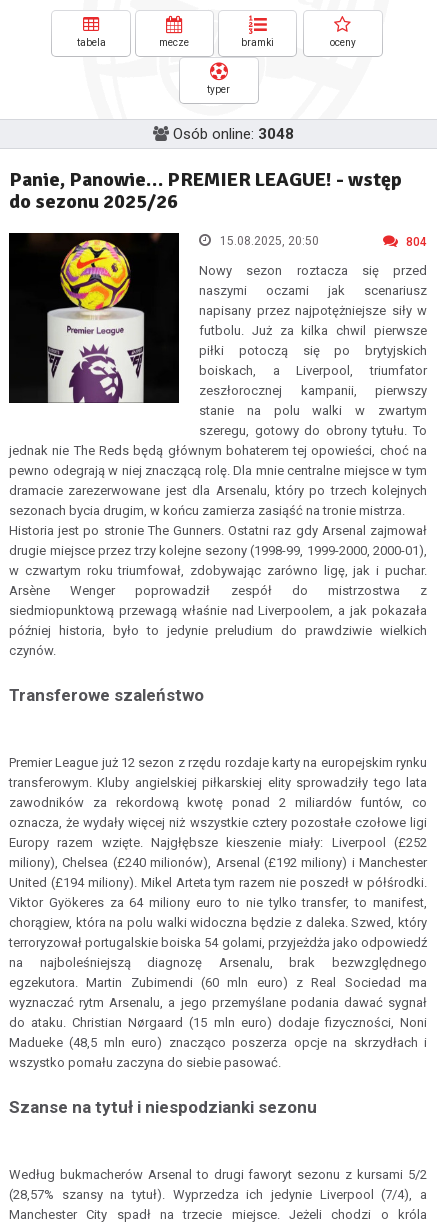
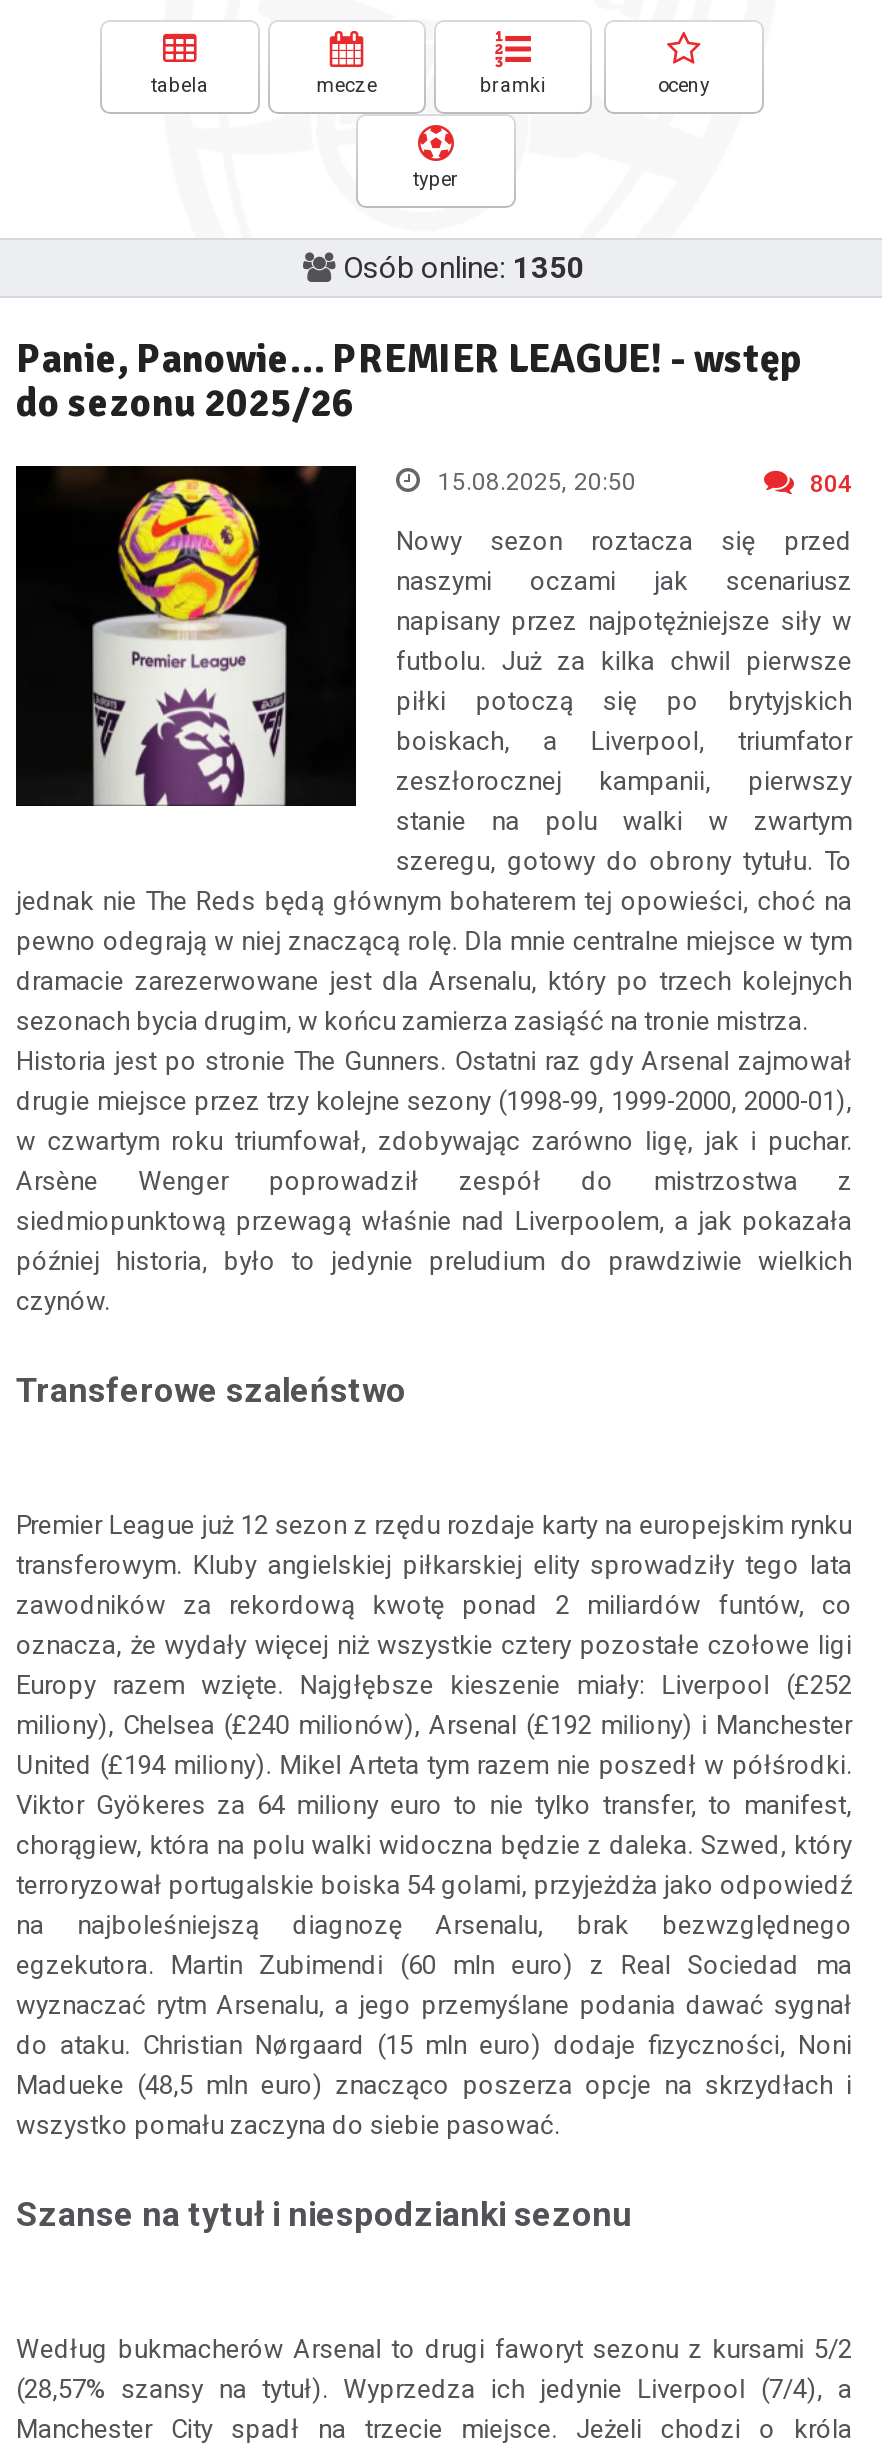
- Osób online: 3048
+ Osób online: 1350
